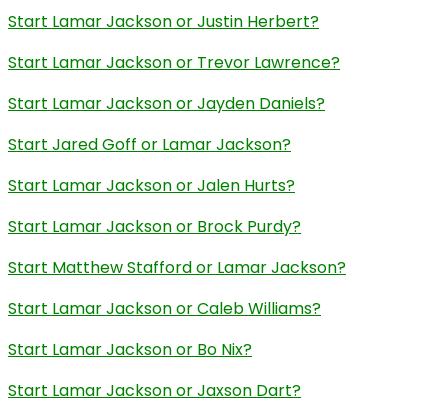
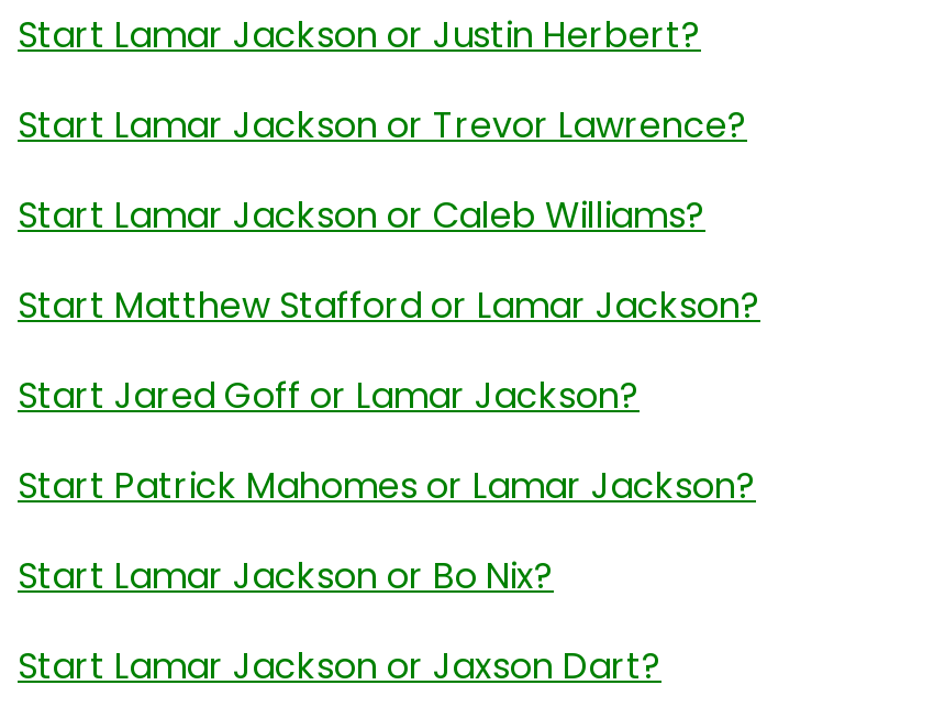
- Start Lamar Jackson or Jayden Daniels?

moved down: Start Jared Goff or Lamar Jackson?

- Start Lamar Jackson or Jalen Hurts?
- Start Lamar Jackson or Brock Purdy?
+ Start Patrick Mahomes or Lamar Jackson?

moved up: Start Matthew Stafford or Lamar Jackson? | Start Lamar Jackson or Caleb Williams?
